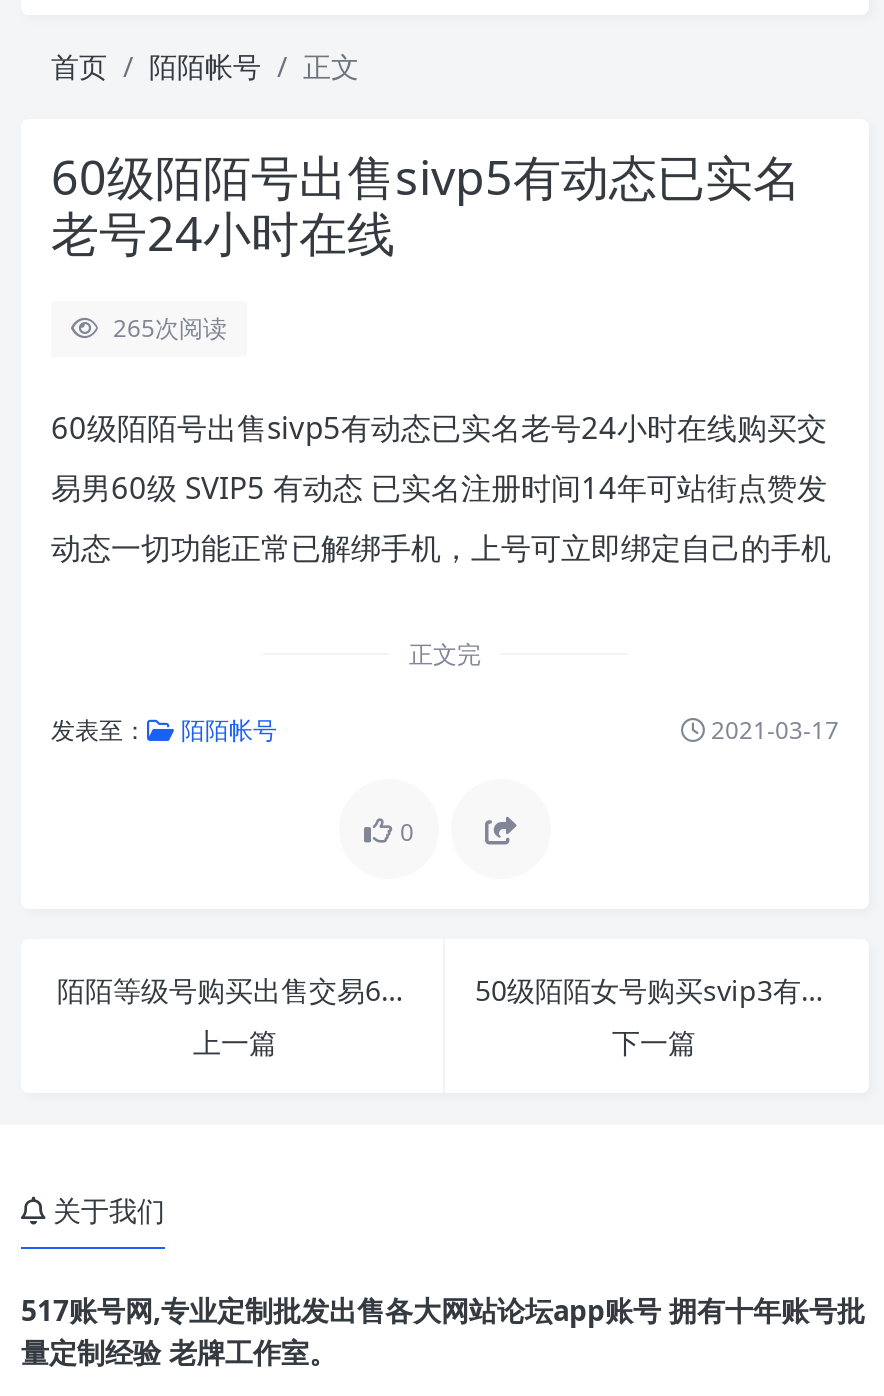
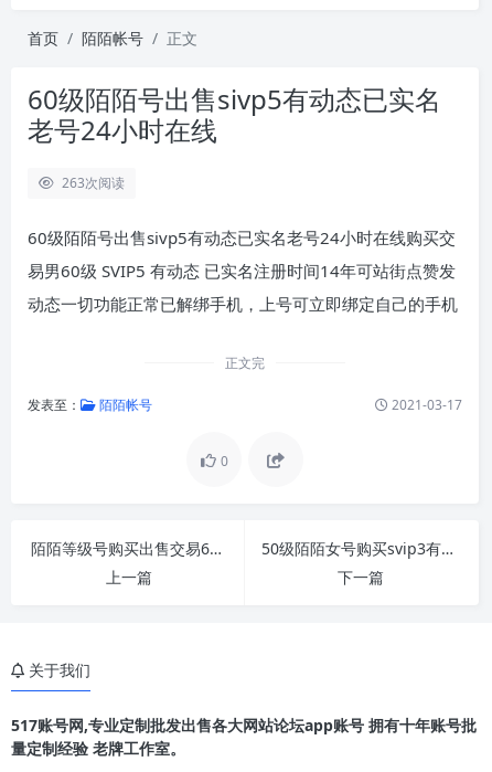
- 265次阅读
+ 263次阅读
